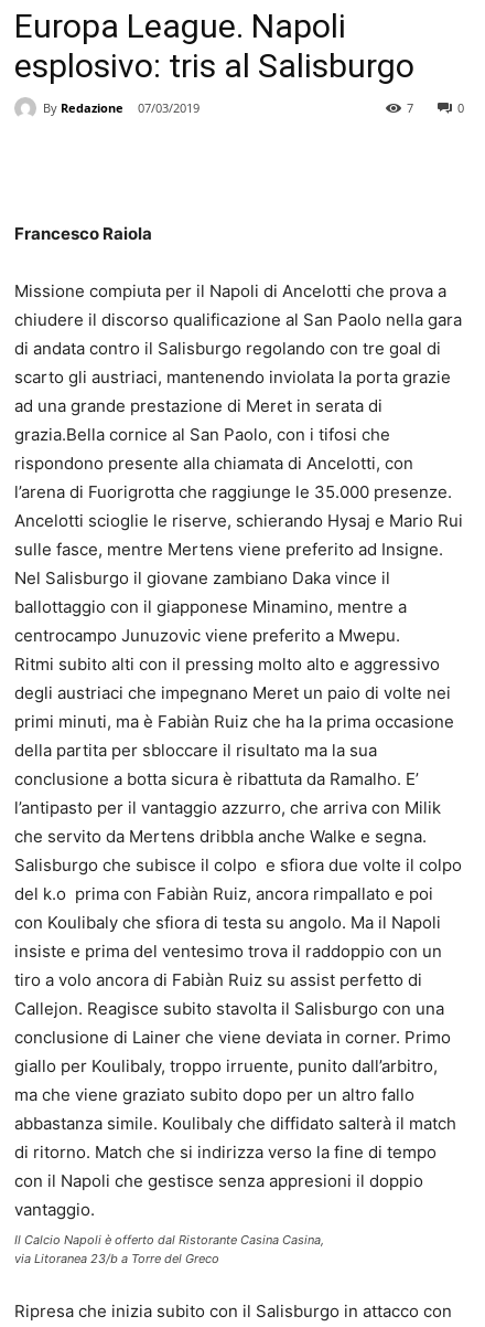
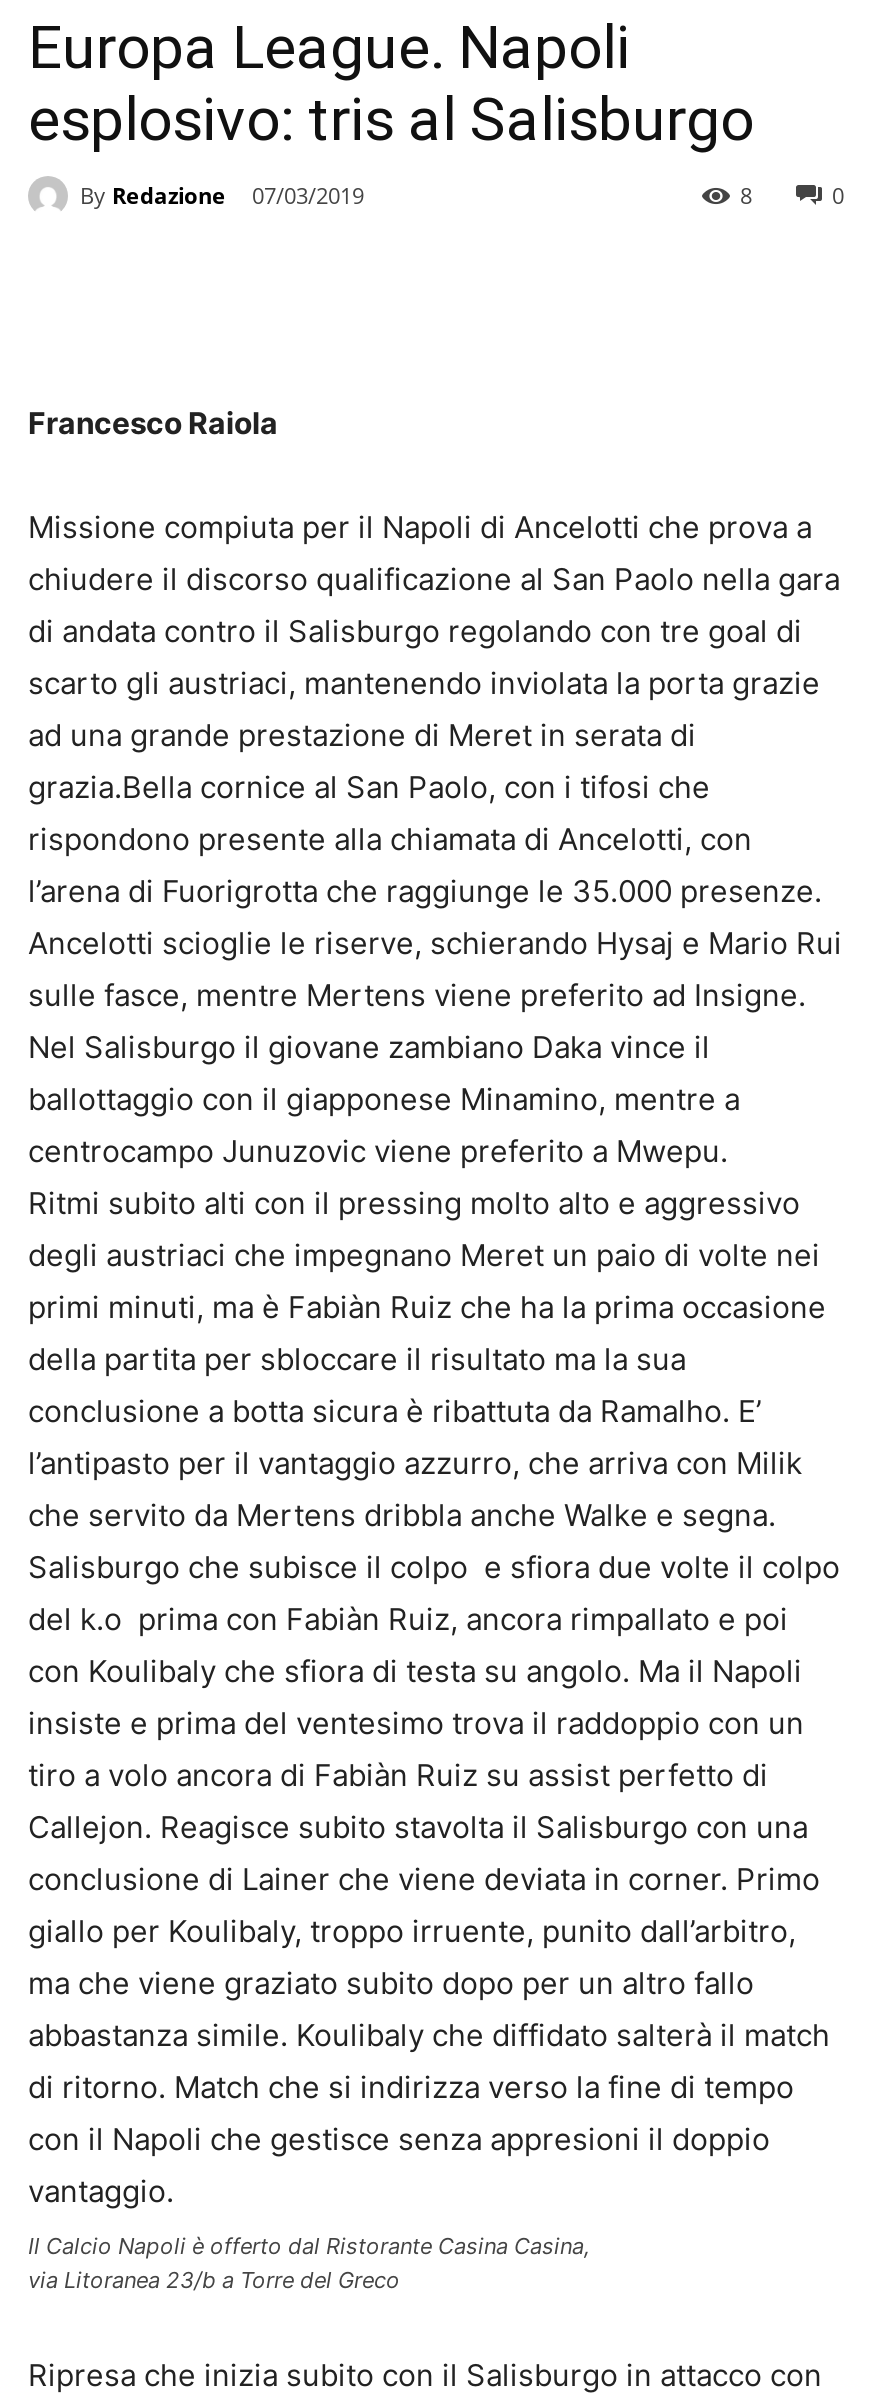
- 7
+ 8
